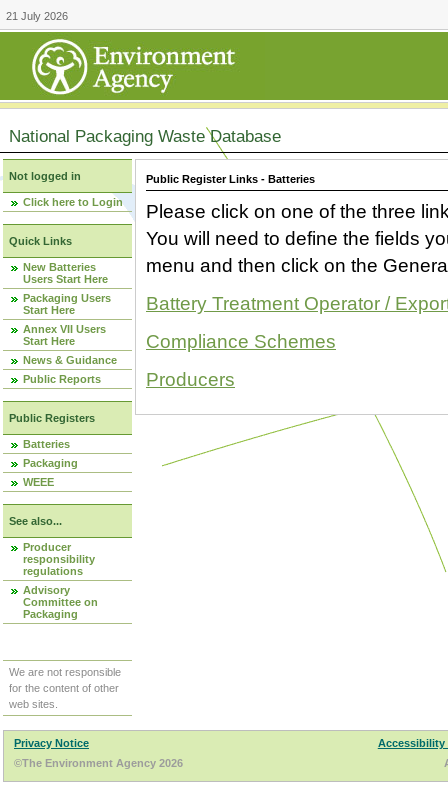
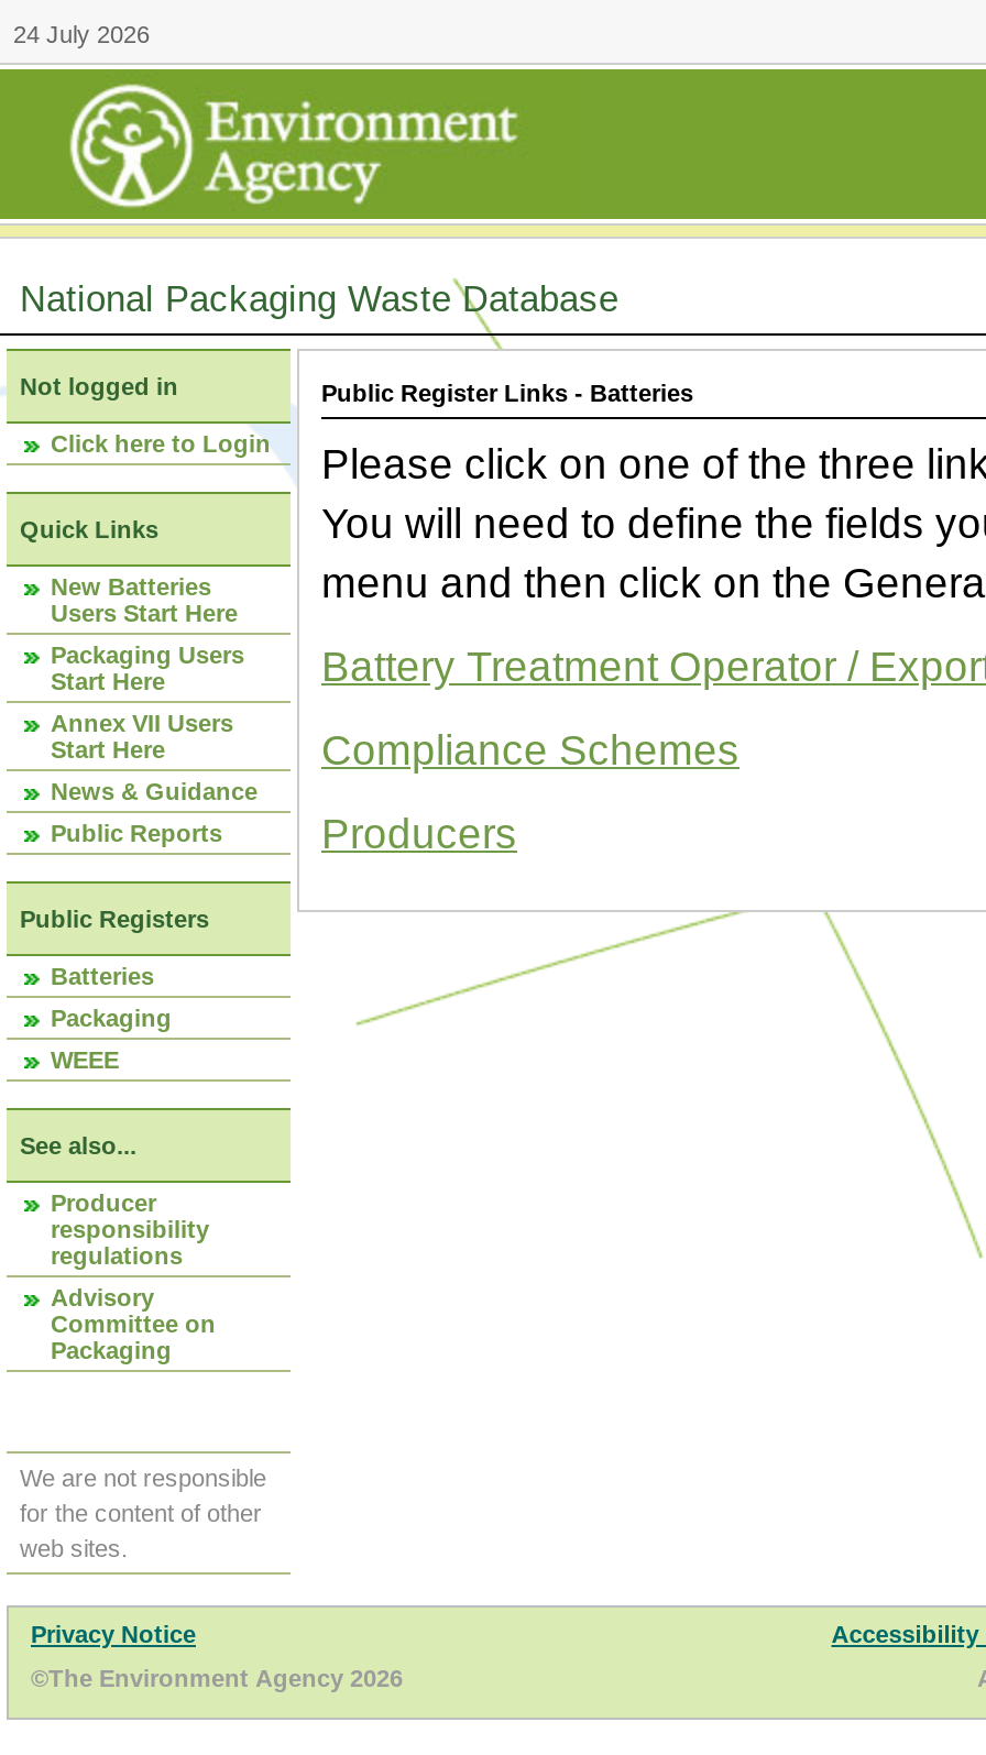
- 21 July 2026
+ 24 July 2026
